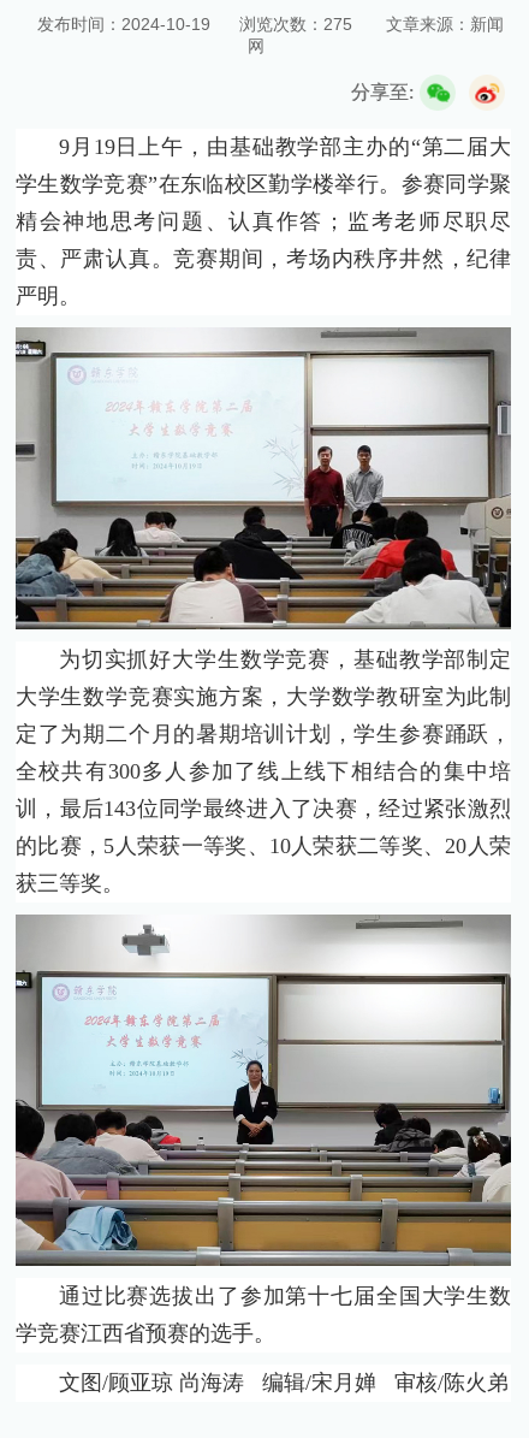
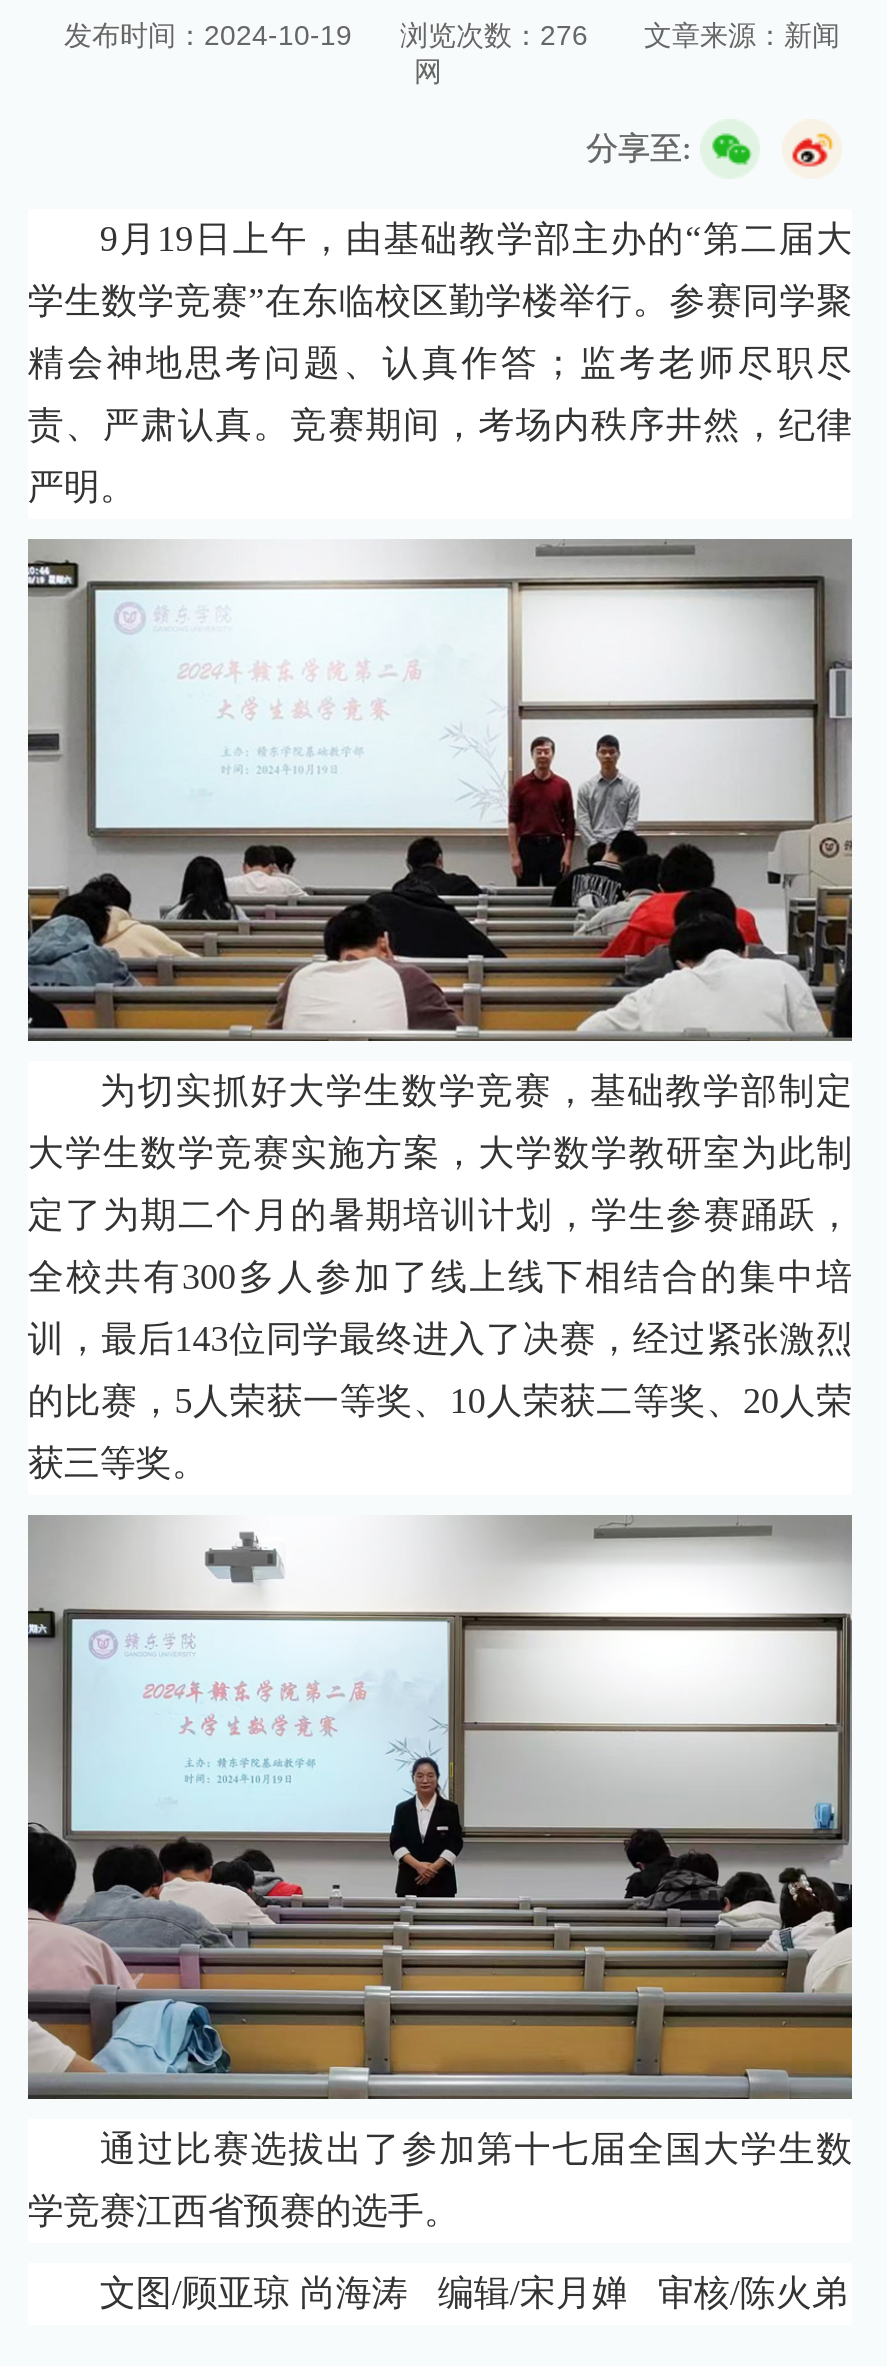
- 浏览次数：275
+ 浏览次数：276
